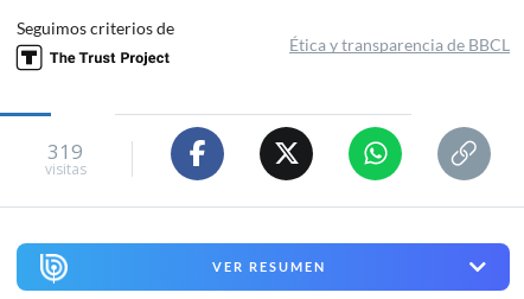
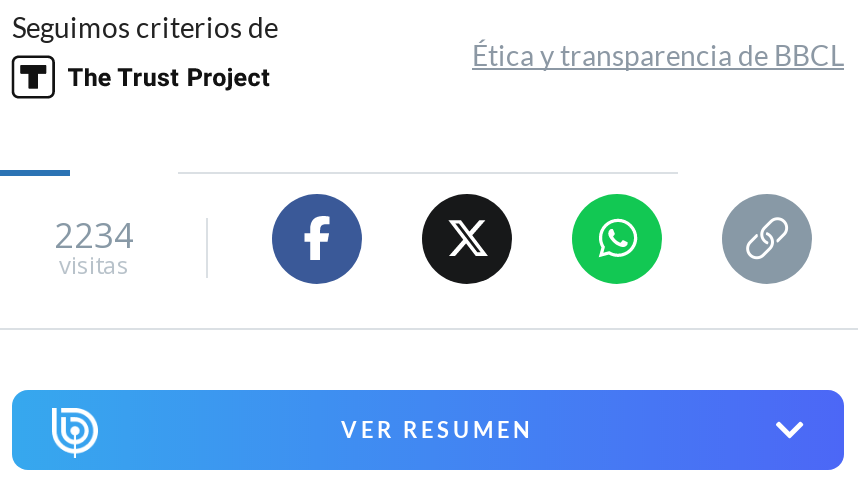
- 319
+ 2234
